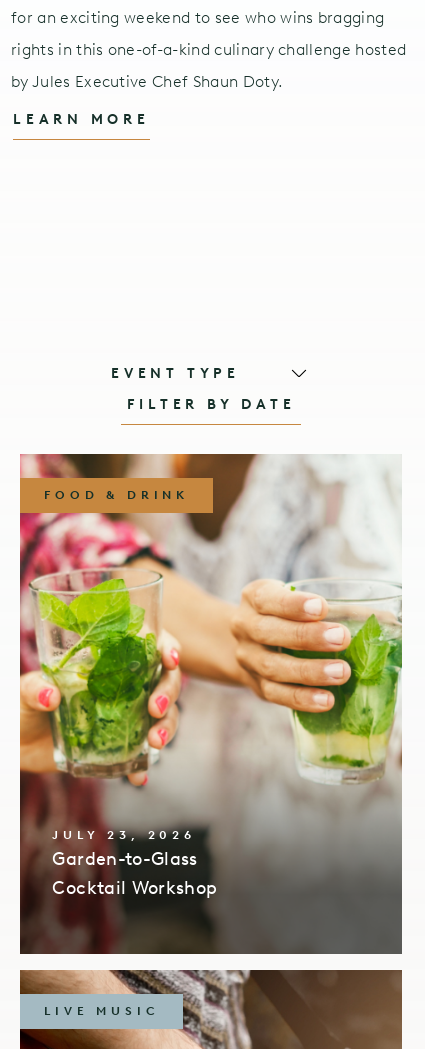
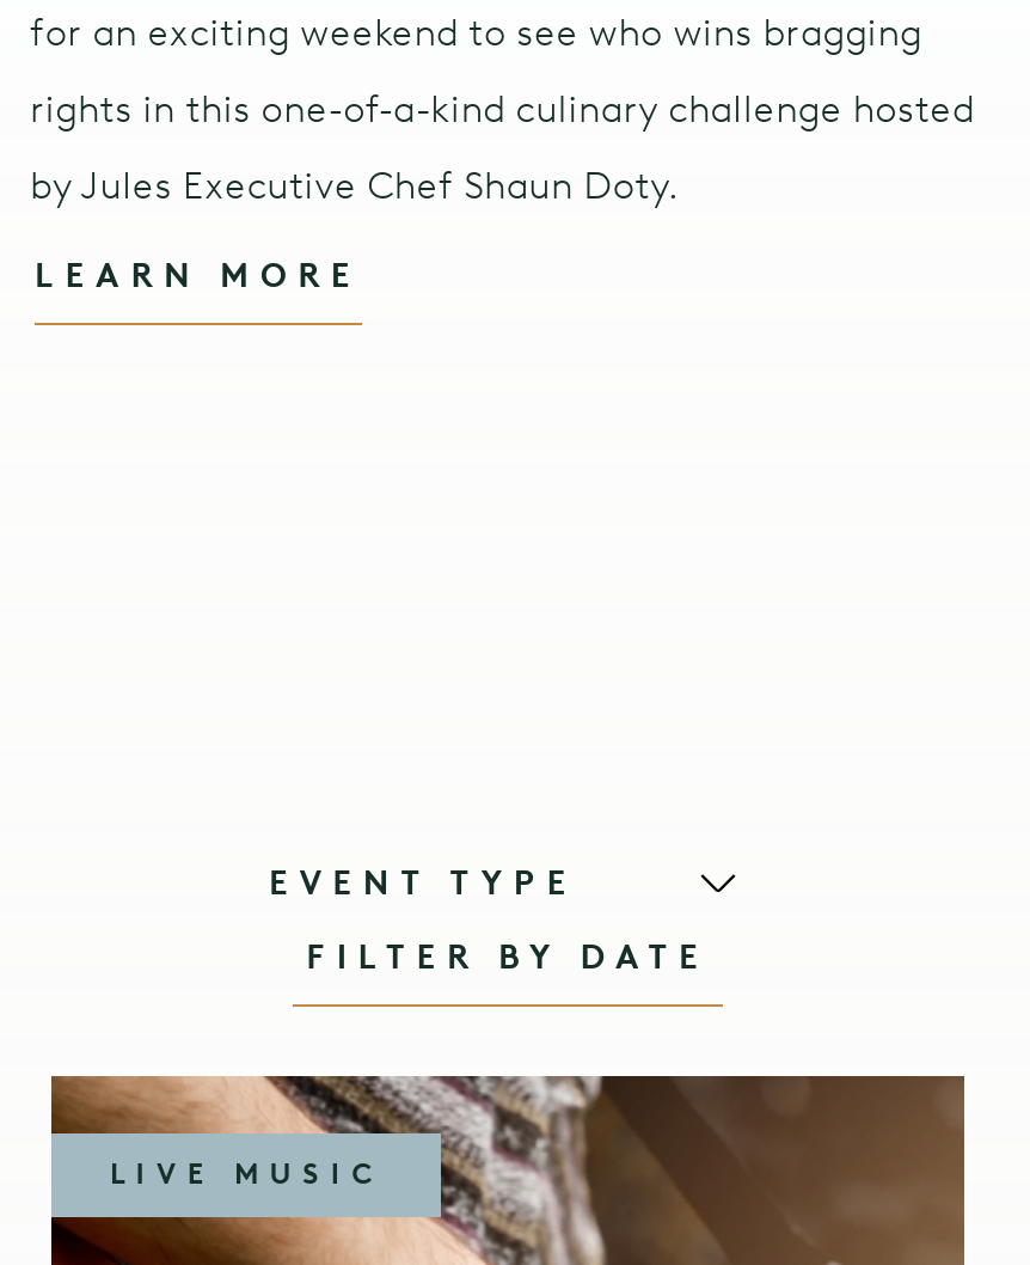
- [image]
- FOOD & DRINK

- JULY 23, 2026
- Garden-to-Glass
- Cocktail Workshop
